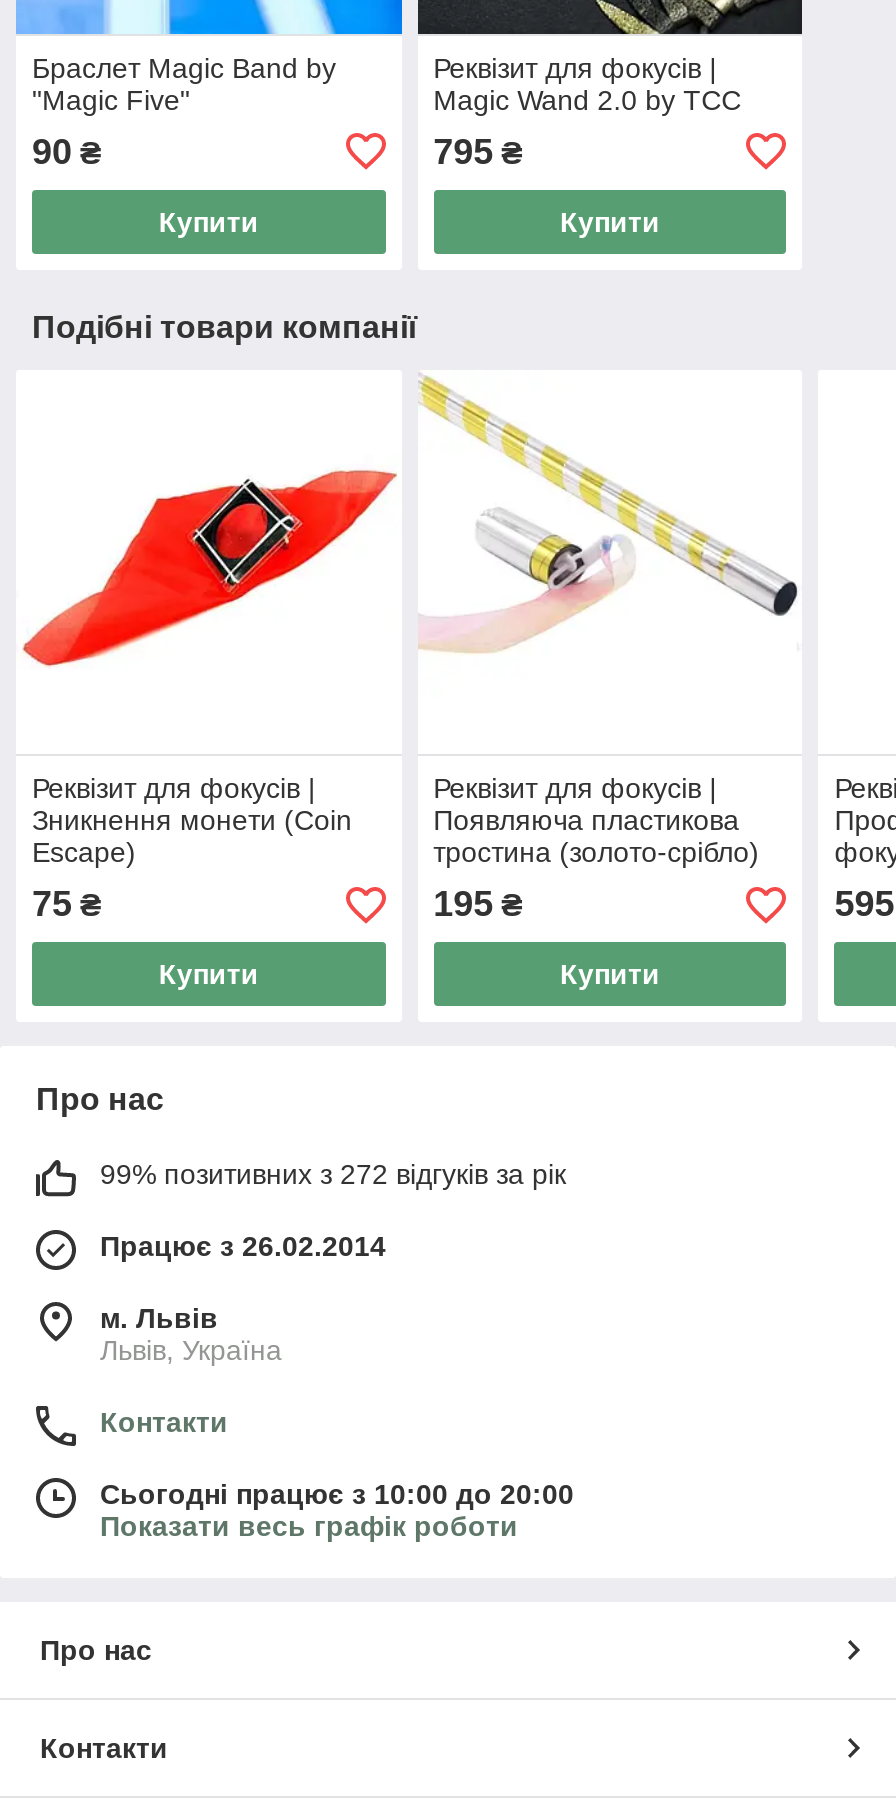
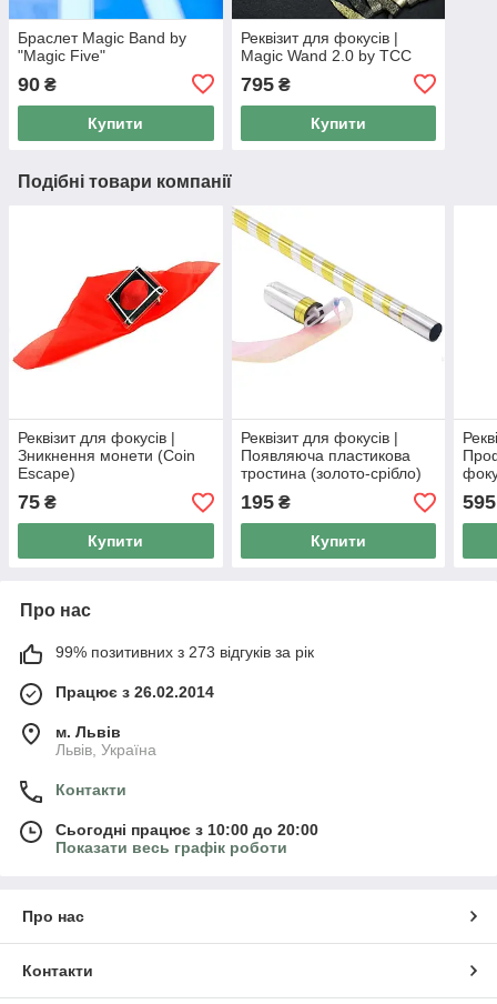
- 99% позитивних з 272 відгуків за рік
+ 99% позитивних з 273 відгуків за рік
